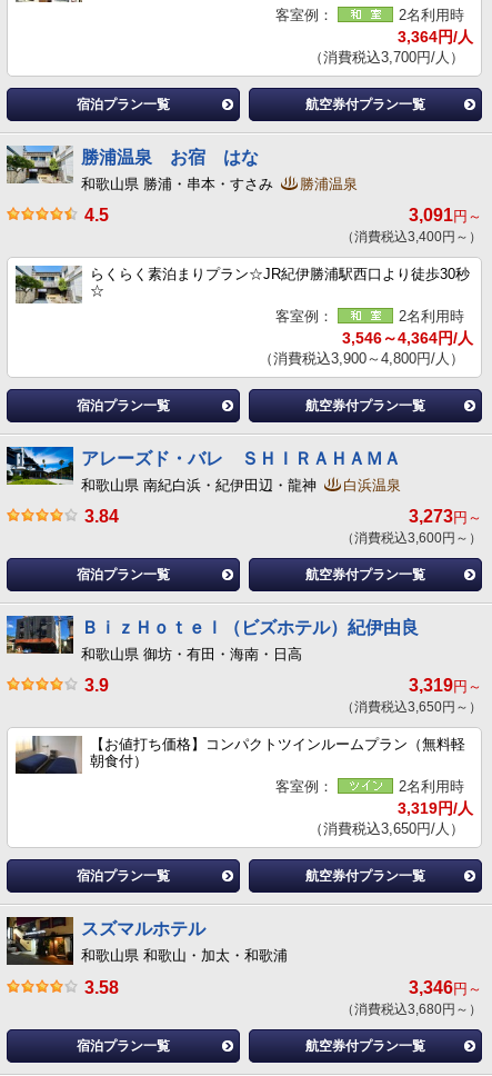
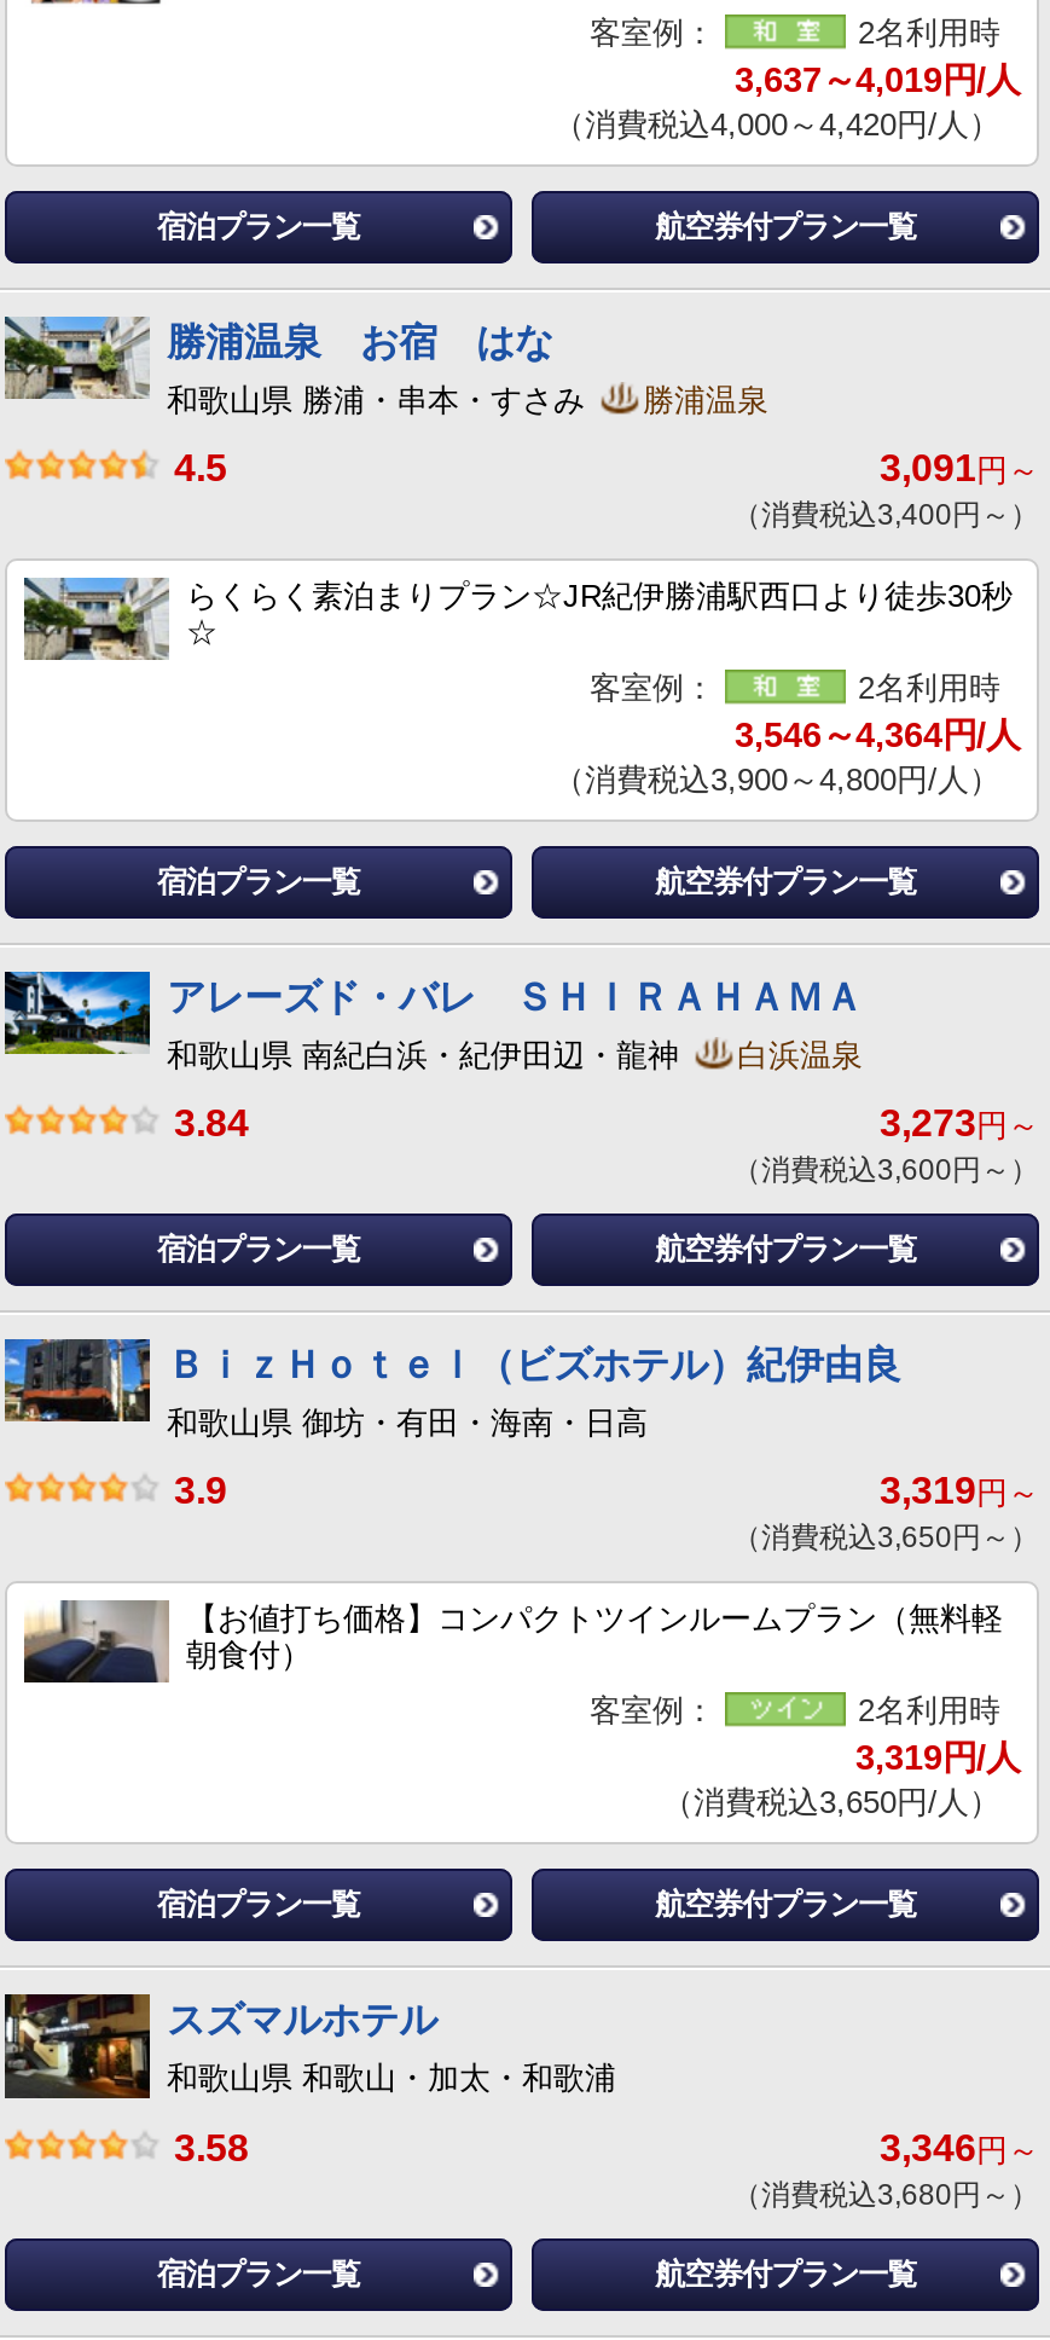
- 3,364円/人
- （消費税込3,700円/人）
+ 3,637～4,019円/人
+ （消費税込4,000～4,420円/人）
